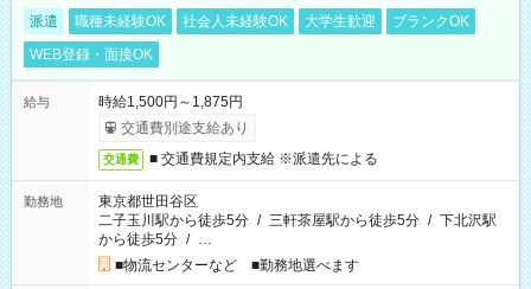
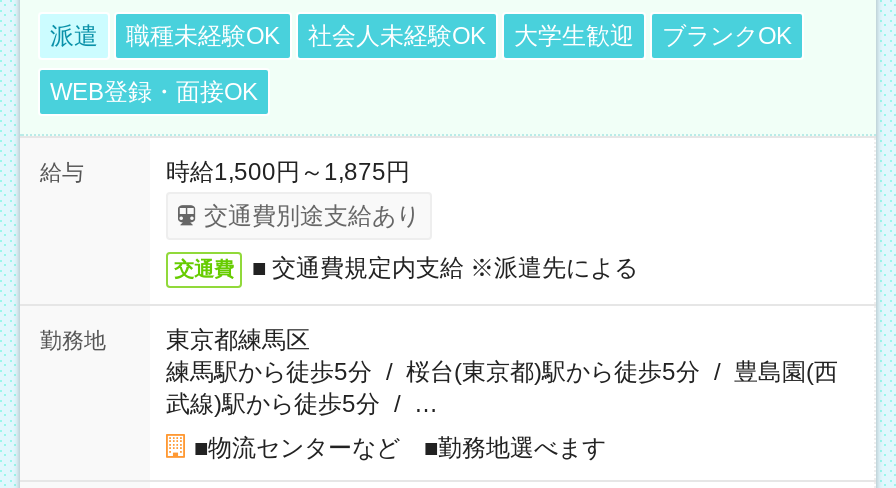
- 東京都世田谷区
- 二子玉川駅から徒歩5分 / 三軒茶屋駅から徒歩5分 / 下北沢駅
- から徒歩5分 / …
+ 東京都練馬区
+ 練馬駅から徒歩5分 / 桜台(東京都)駅から徒歩5分 / 豊島園(西
+ 武線)駅から徒歩5分 / …
